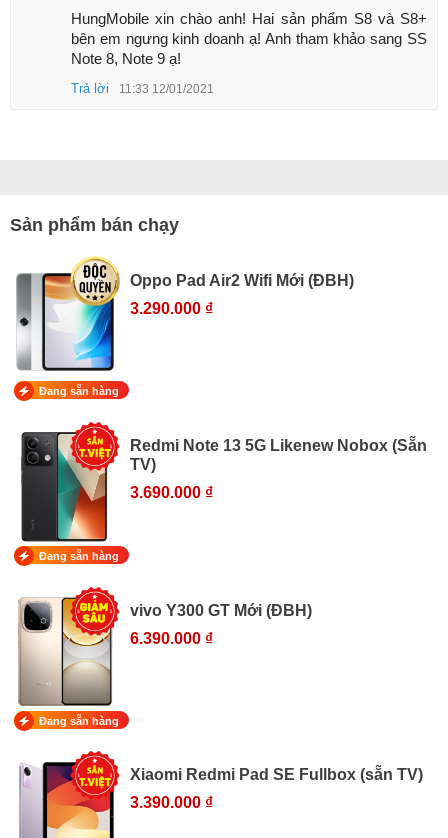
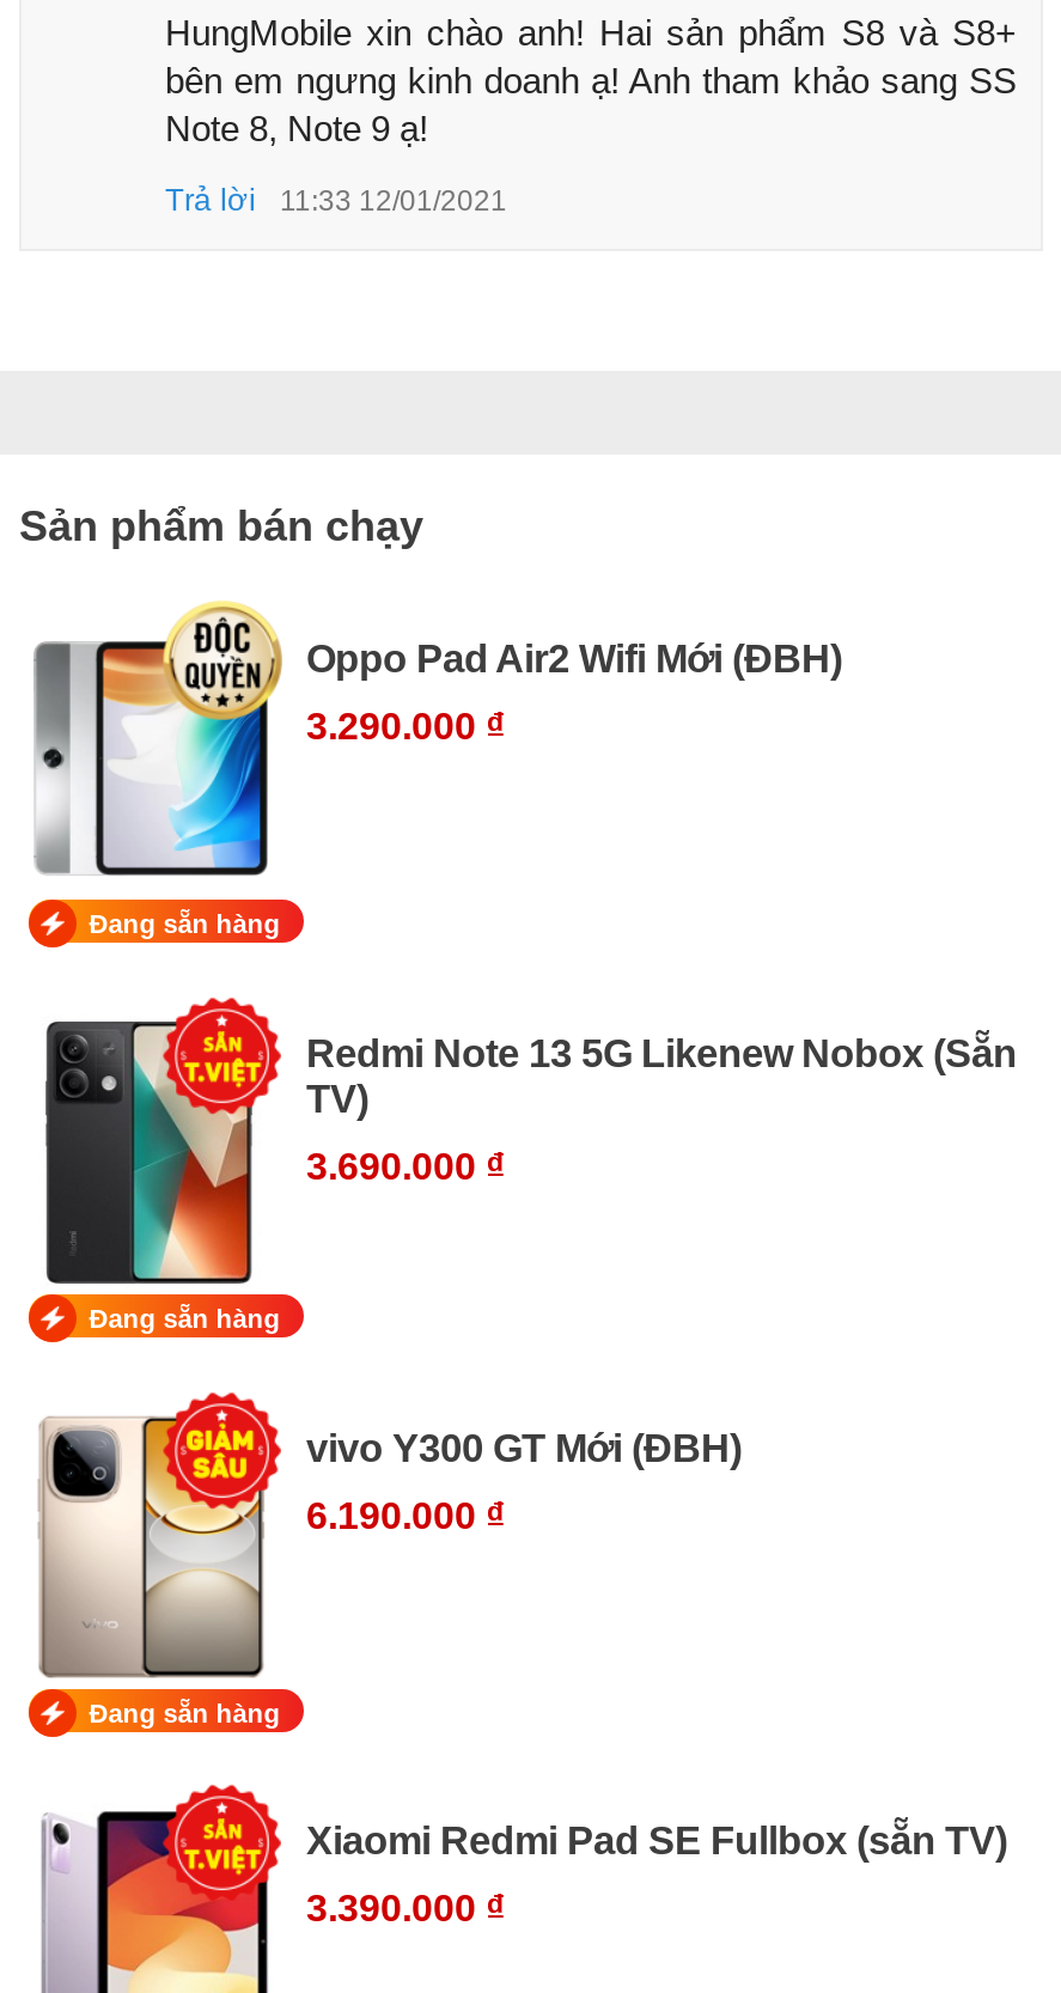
- 6.390.000 ₫
+ 6.190.000 ₫
